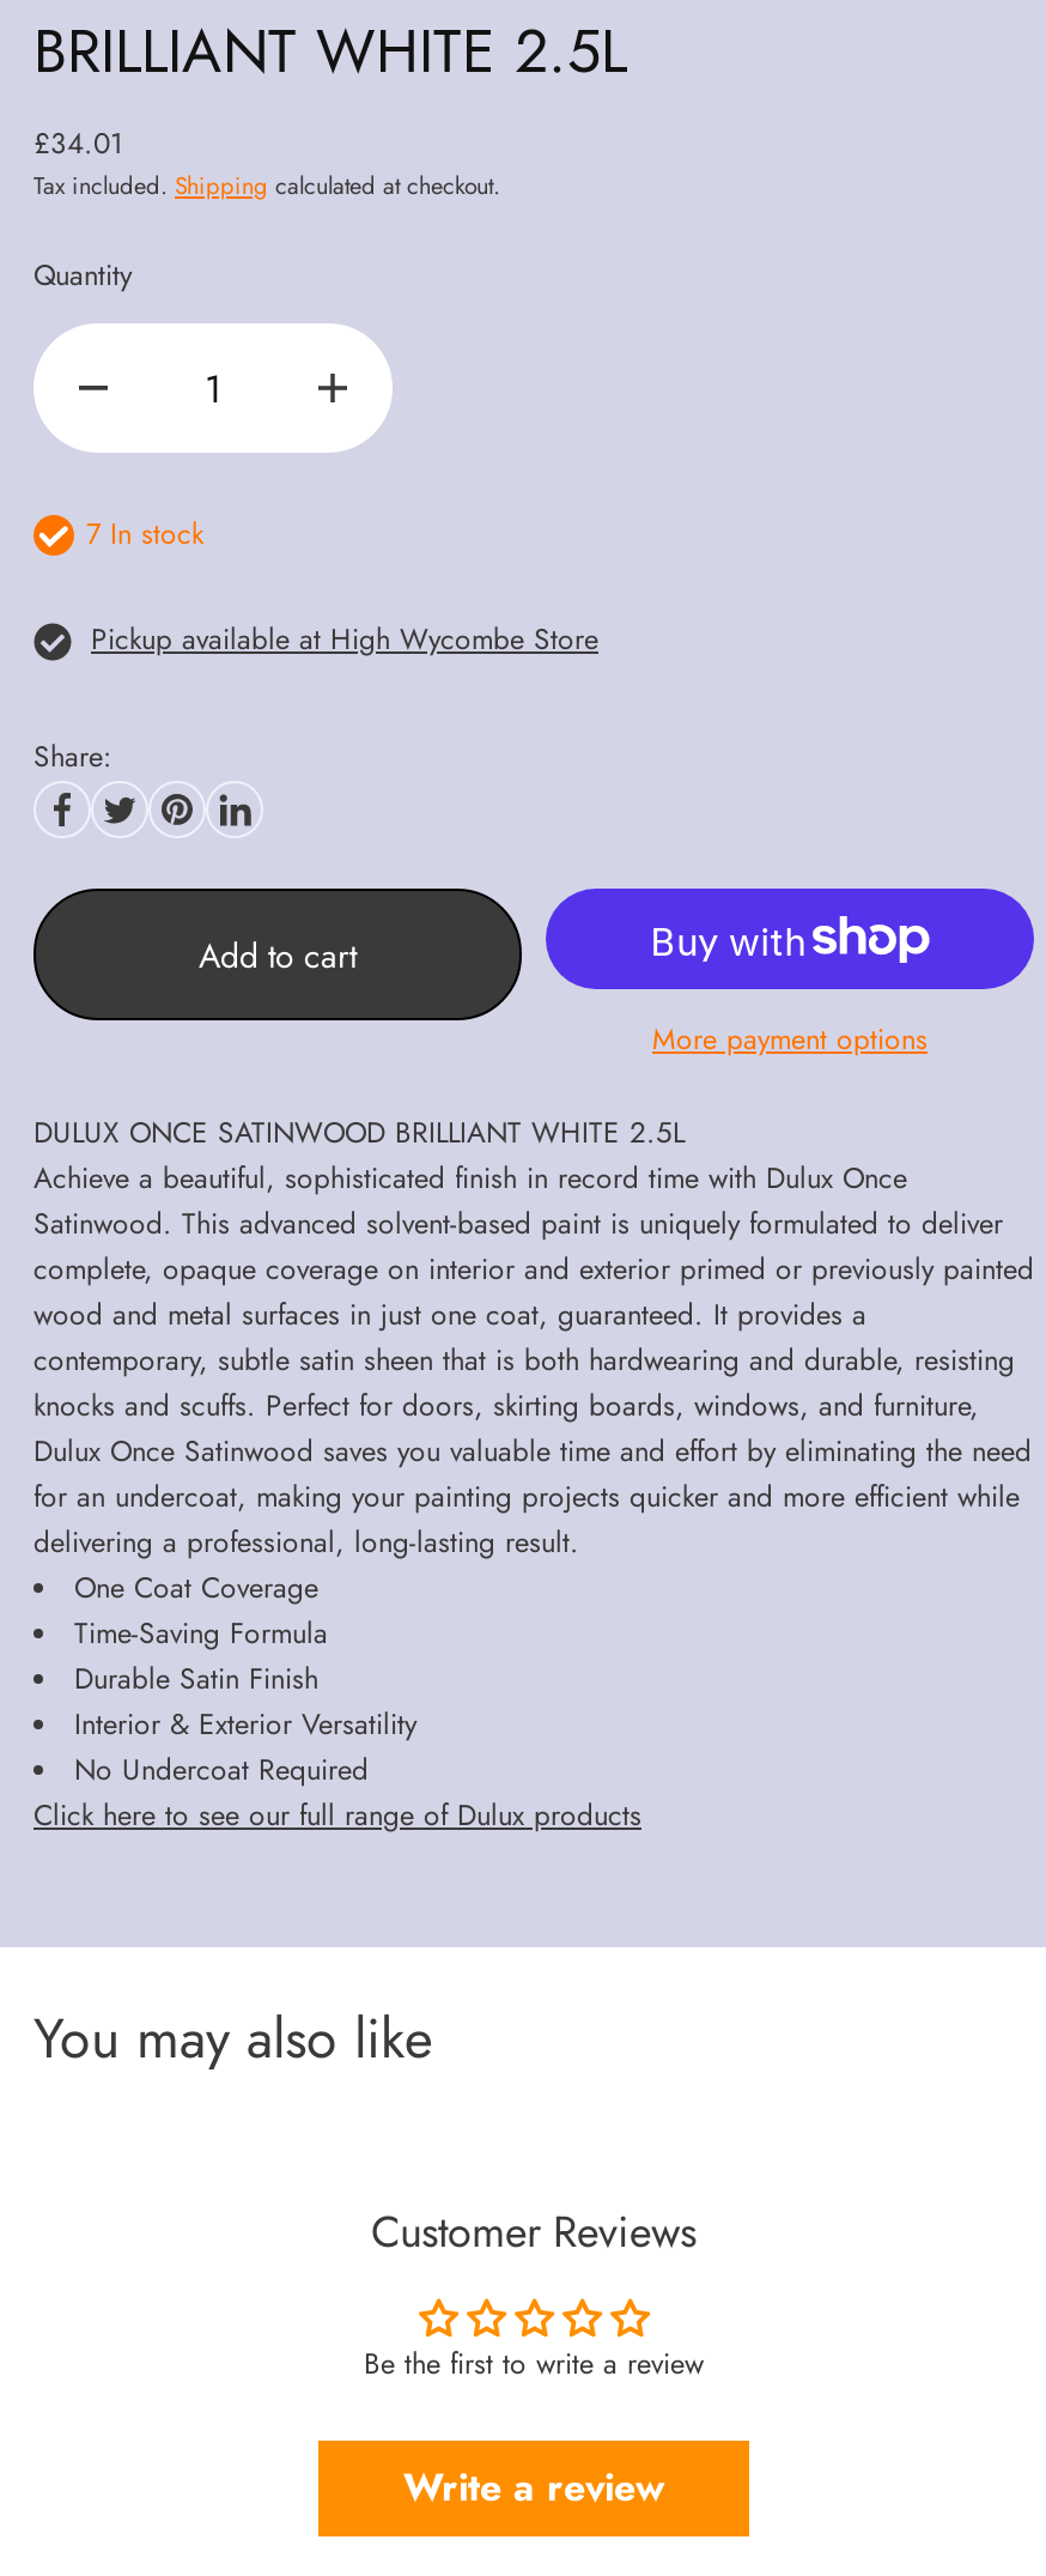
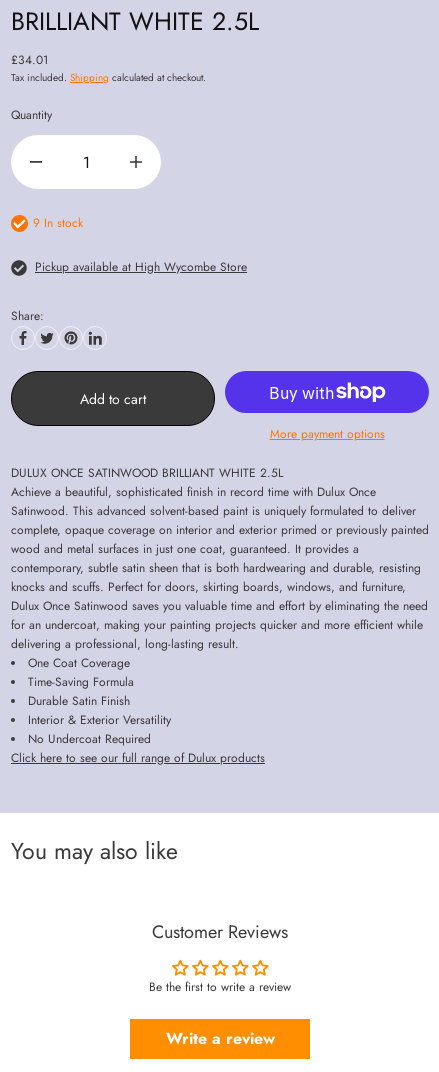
- 7 In stock
+ 9 In stock
